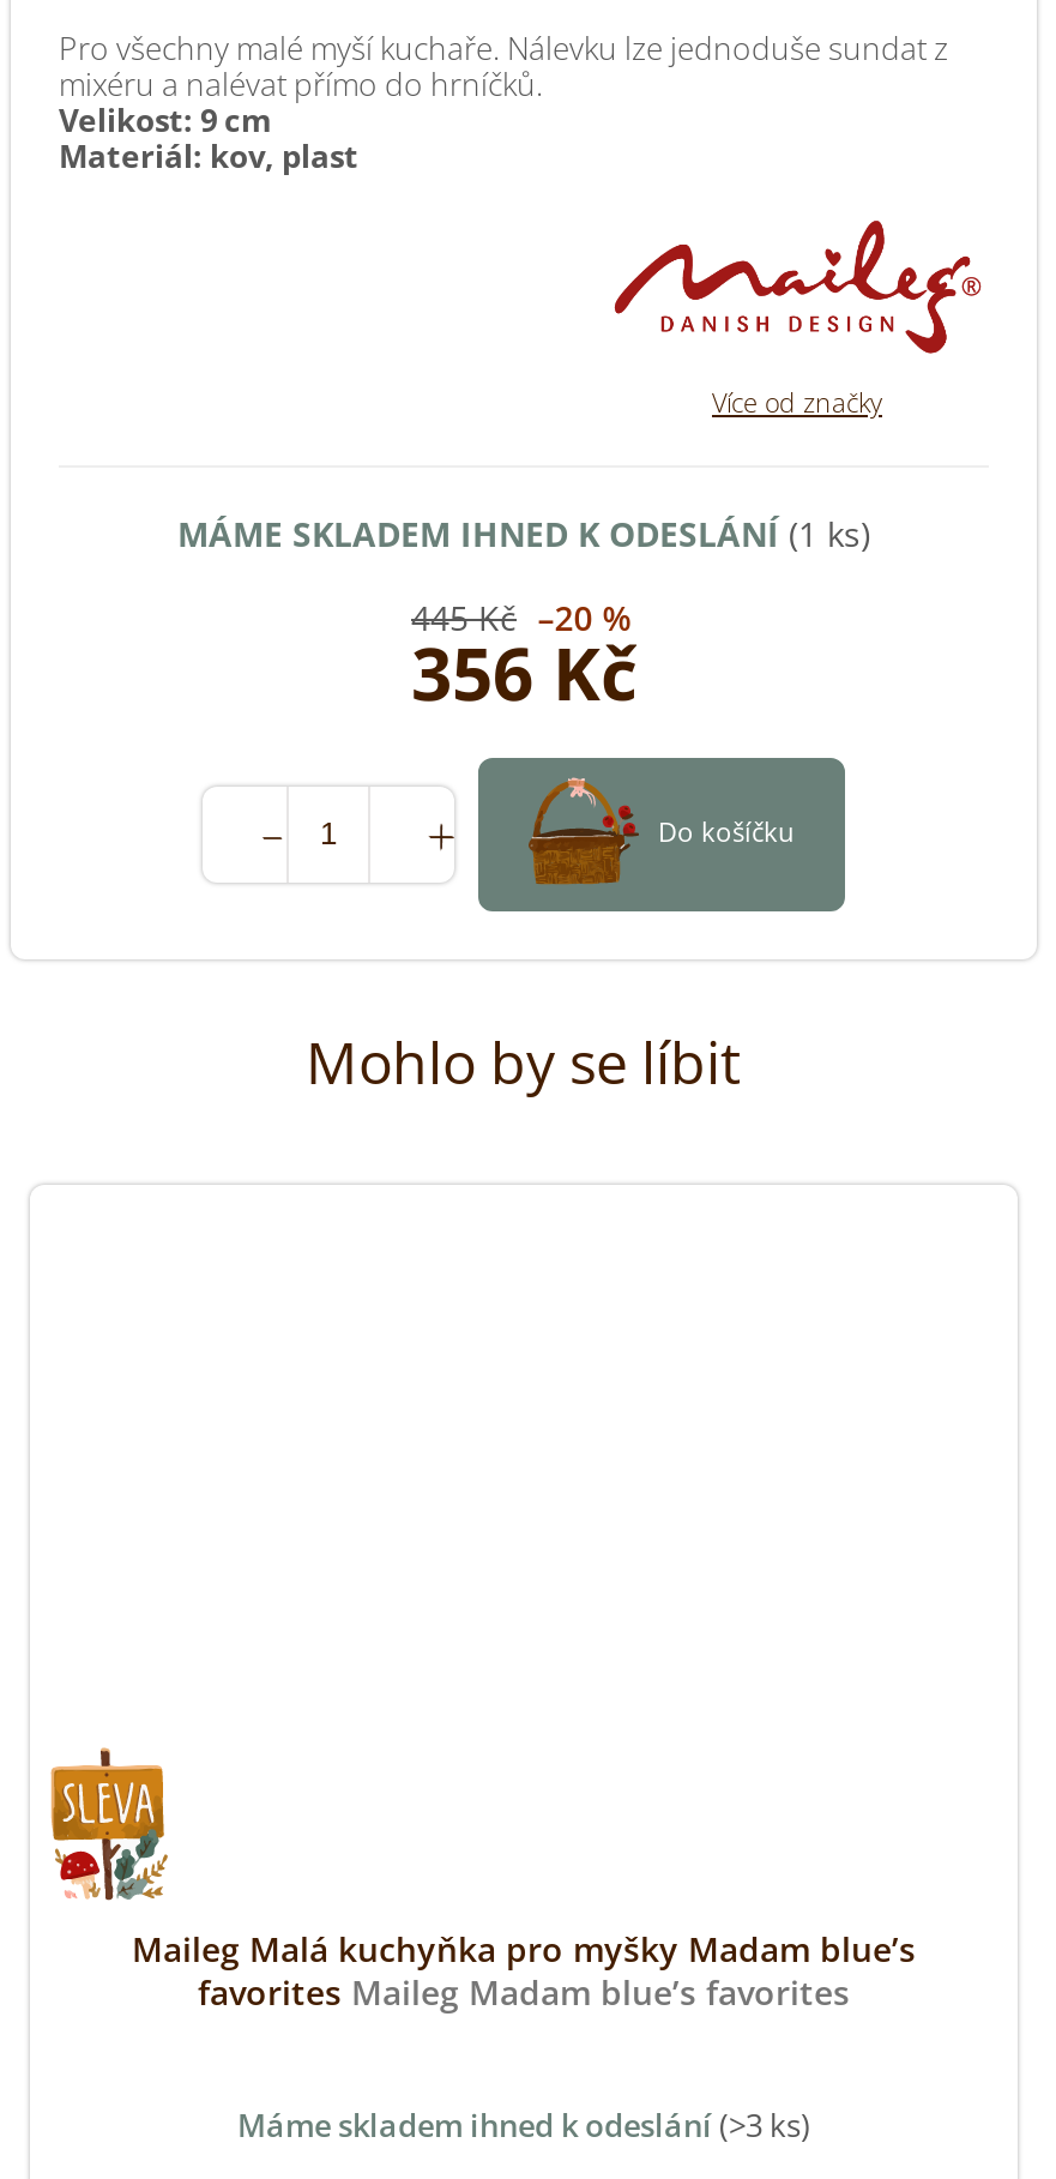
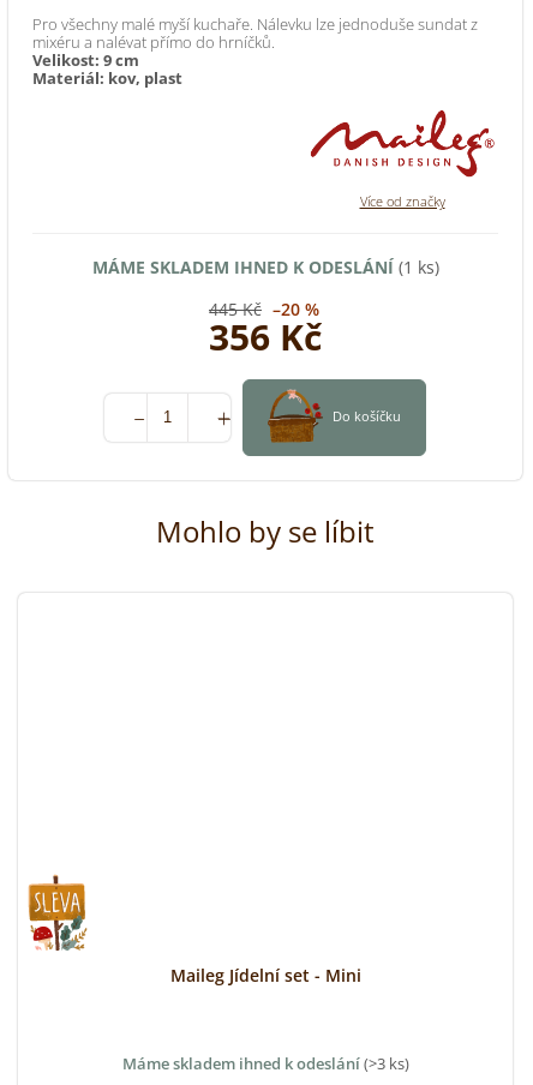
- Maileg Malá kuchyňka pro myšky Madam blue’s
- favorites Maileg Madam blue’s favorites
+ Maileg Jídelní set - Mini
